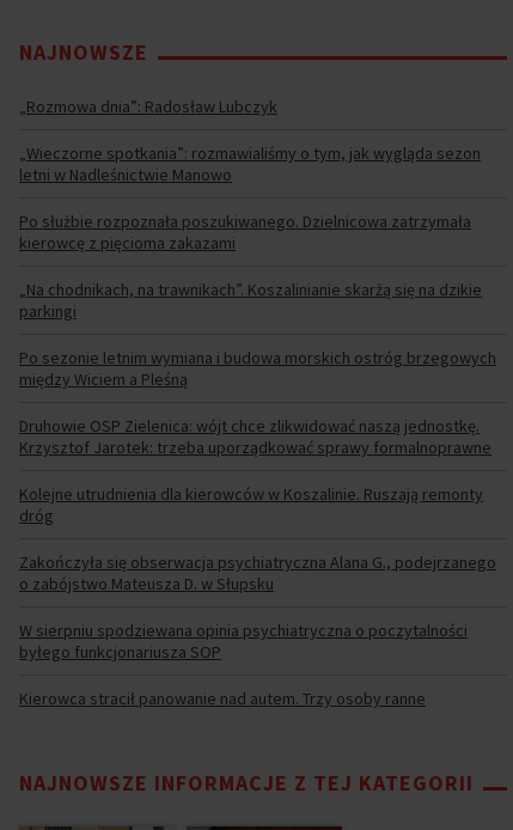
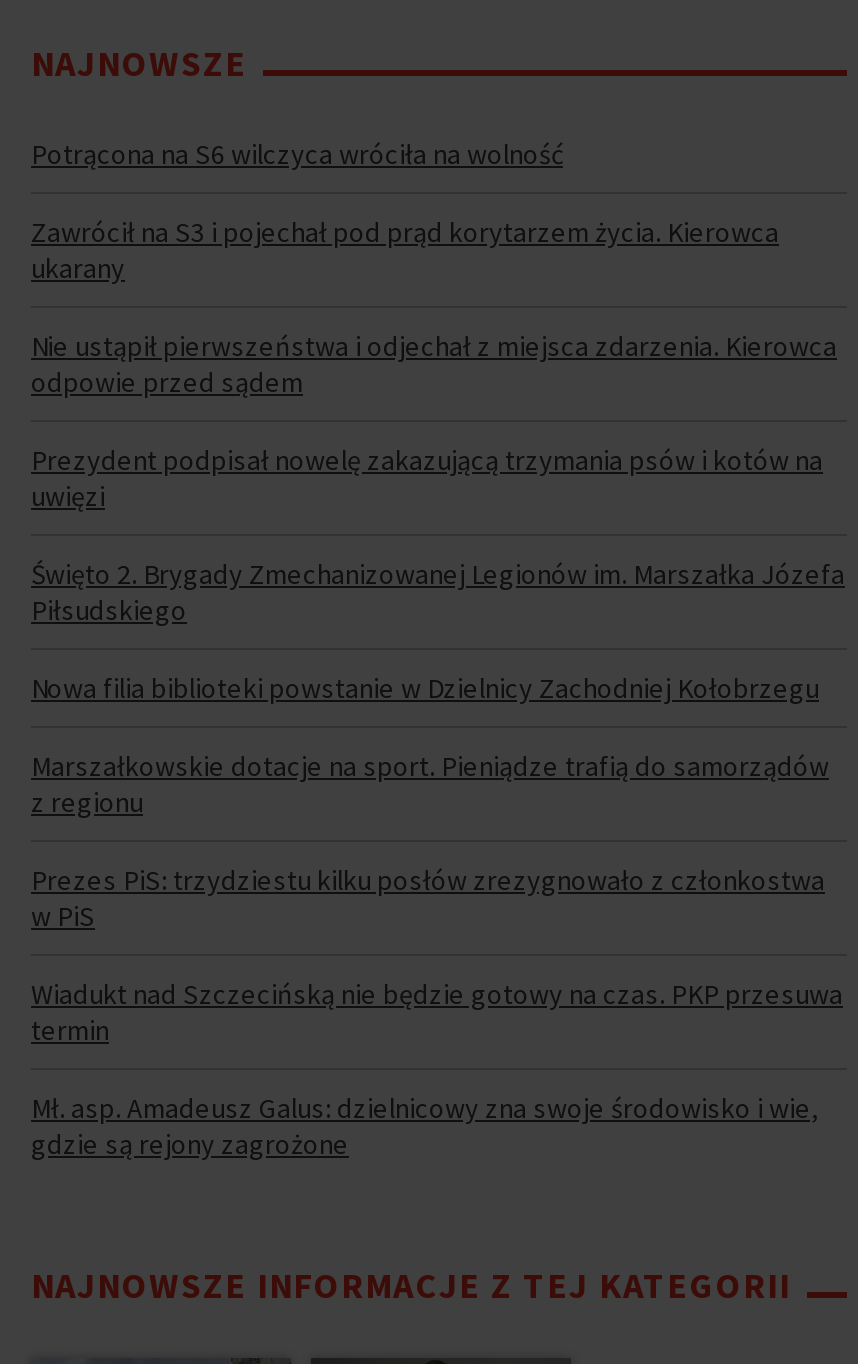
- „Rozmowa dnia”: Radosław Lubczyk
+ Potrącona na S6 wilczyca wróciła na wolność

- „Wieczorne spotkania”: rozmawialiśmy o tym, jak wygląda sezon
- letni w Nadleśnictwie Manowo
+ Zawrócił na S3 i pojechał pod prąd korytarzem życia. Kierowca
+ ukarany

- Po służbie rozpoznała poszukiwanego. Dzielnicowa zatrzymała
- kierowcę z pięcioma zakazami
+ Nie ustąpił pierwszeństwa i odjechał z miejsca zdarzenia. Kierowca
+ odpowie przed sądem

- „Na chodnikach, na trawnikach”. Koszalinianie skarżą się na dzikie
- parkingi
+ Prezydent podpisał nowelę zakazującą trzymania psów i kotów na
+ uwięzi

- Po sezonie letnim wymiana i budowa morskich ostróg brzegowych
- między Wiciem a Pleśną
+ Święto 2. Brygady Zmechanizowanej Legionów im. Marszałka Józefa
+ Piłsudskiego

- Druhowie OSP Zielenica: wójt chce zlikwidować naszą jednostkę.
- Krzysztof Jarotek: trzeba uporządkować sprawy formalnoprawne
+ Nowa filia biblioteki powstanie w Dzielnicy Zachodniej Kołobrzegu

- Kolejne utrudnienia dla kierowców w Koszalinie. Ruszają remonty
- dróg
+ Marszałkowskie dotacje na sport. Pieniądze trafią do samorządów
+ z regionu

- Zakończyła się obserwacja psychiatryczna Alana G., podejrzanego
- o zabójstwo Mateusza D. w Słupsku
+ Prezes PiS: trzydziestu kilku posłów zrezygnowało z członkostwa
+ w PiS

- W sierpniu spodziewana opinia psychiatryczna o poczytalności
- byłego funkcjonariusza SOP
+ Wiadukt nad Szczecińską nie będzie gotowy na czas. PKP przesuwa
+ termin

- Kierowca stracił panowanie nad autem. Trzy osoby ranne
+ Mł. asp. Amadeusz Galus: dzielnicowy zna swoje środowisko i wie,
+ gdzie są rejony zagrożone
